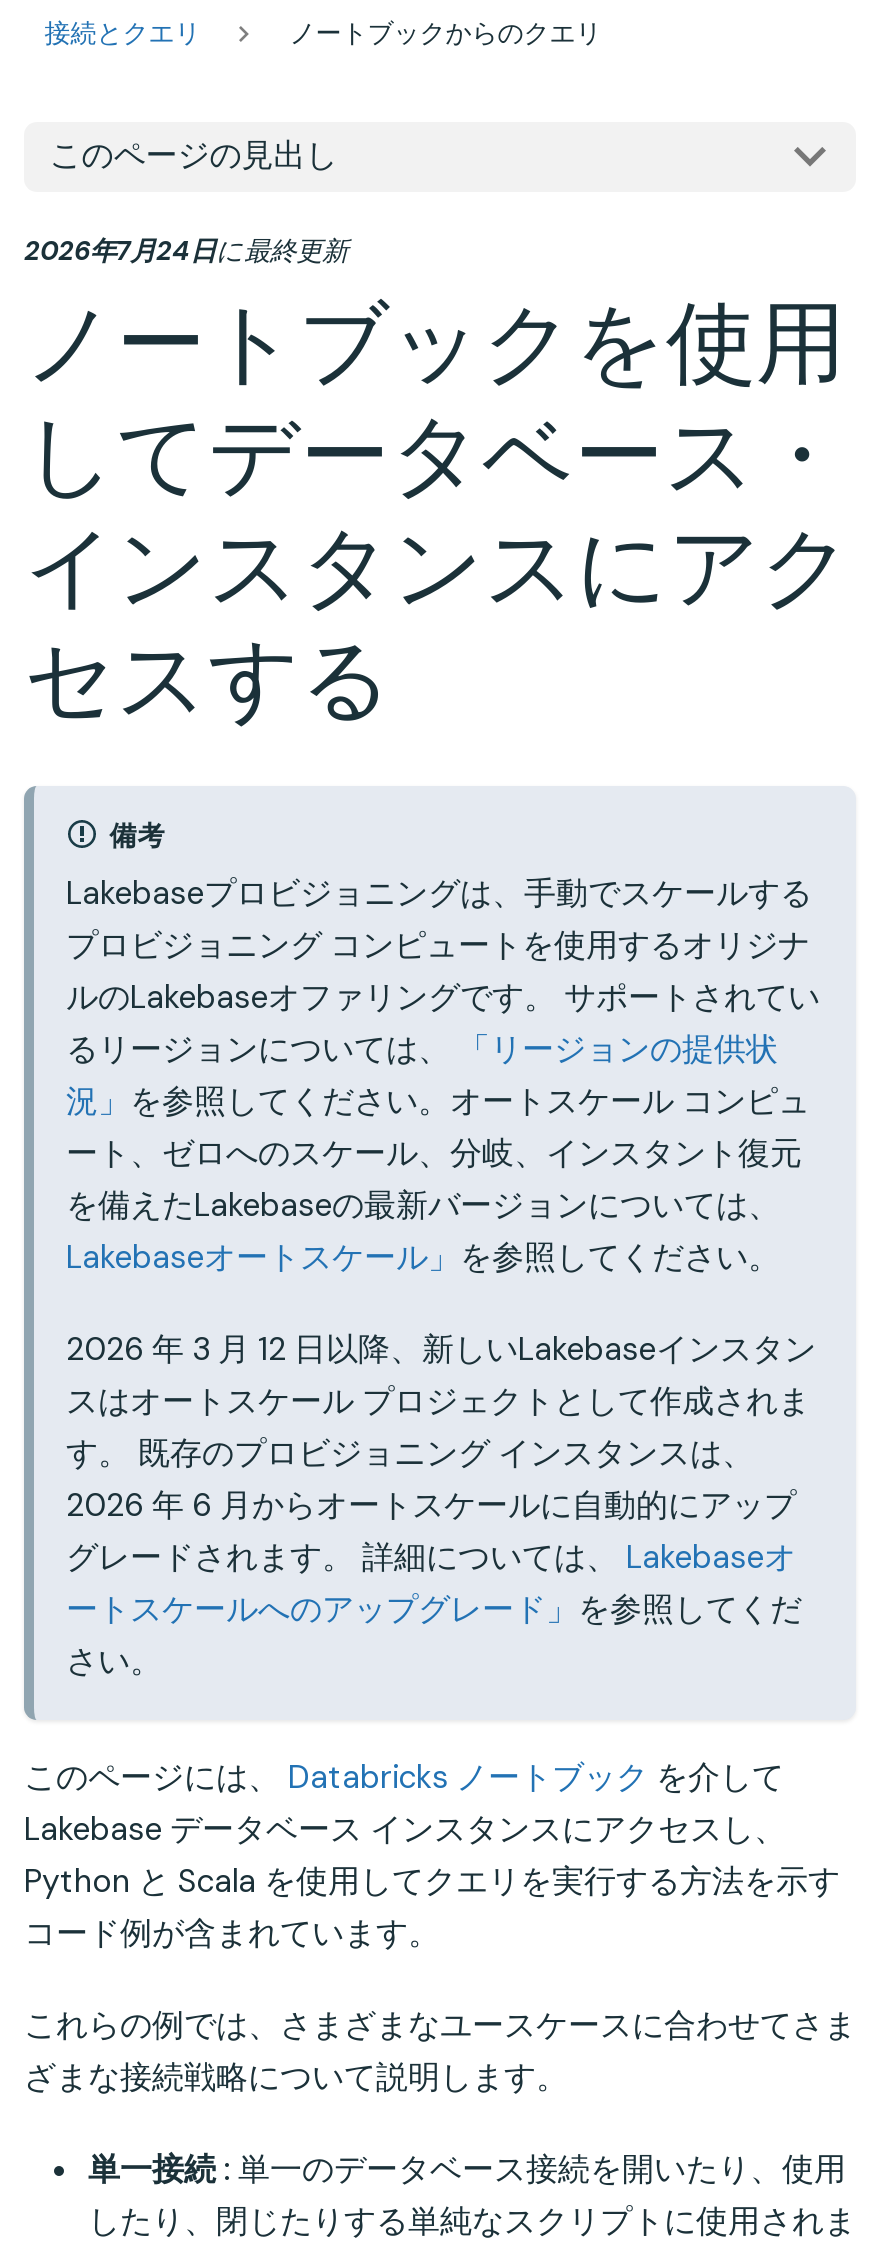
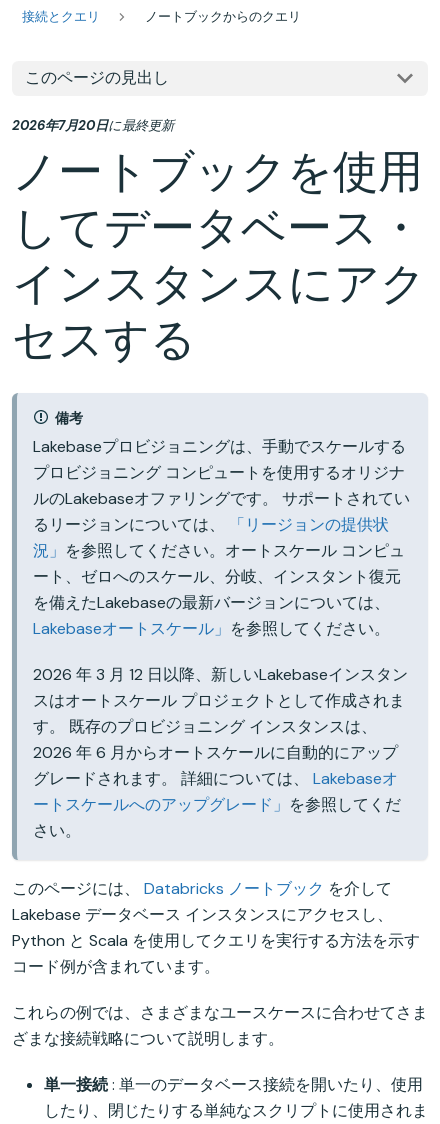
- 2026年7月24日に最終更新
+ 2026年7月20日に最終更新
